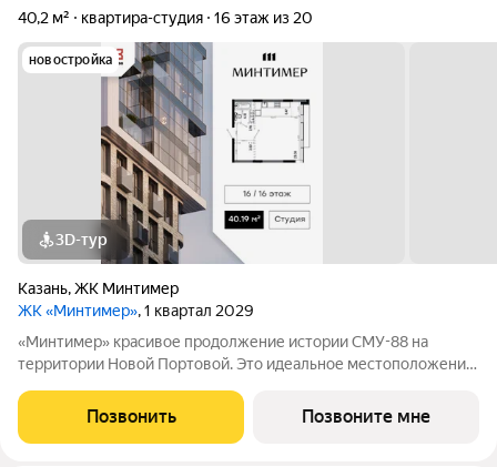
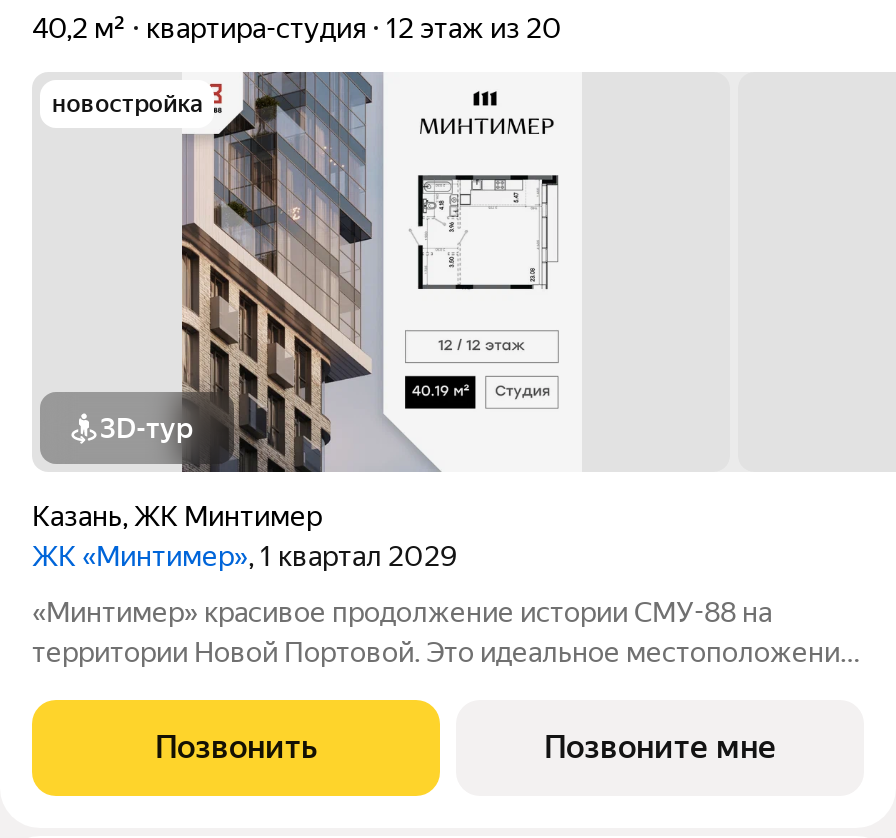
- 40,2 м² квартира-студия 16 этаж из 20
+ 40,2 м² квартира-студия 12 этаж из 20
